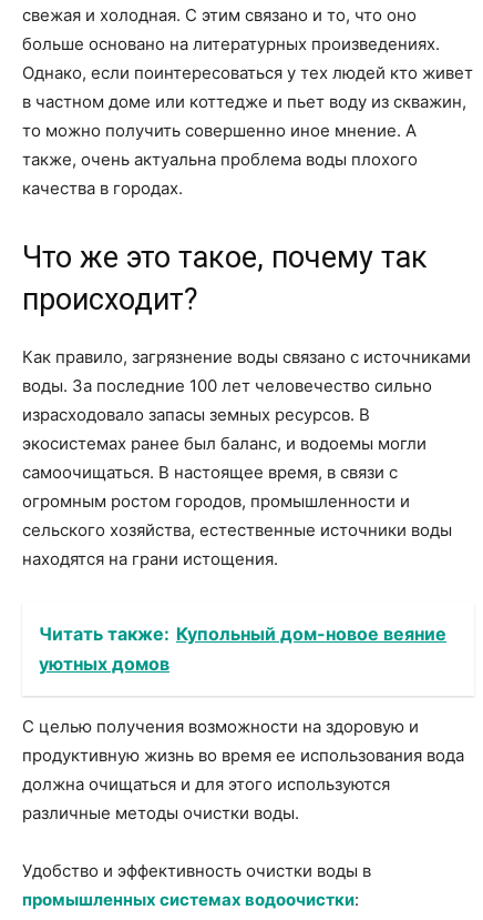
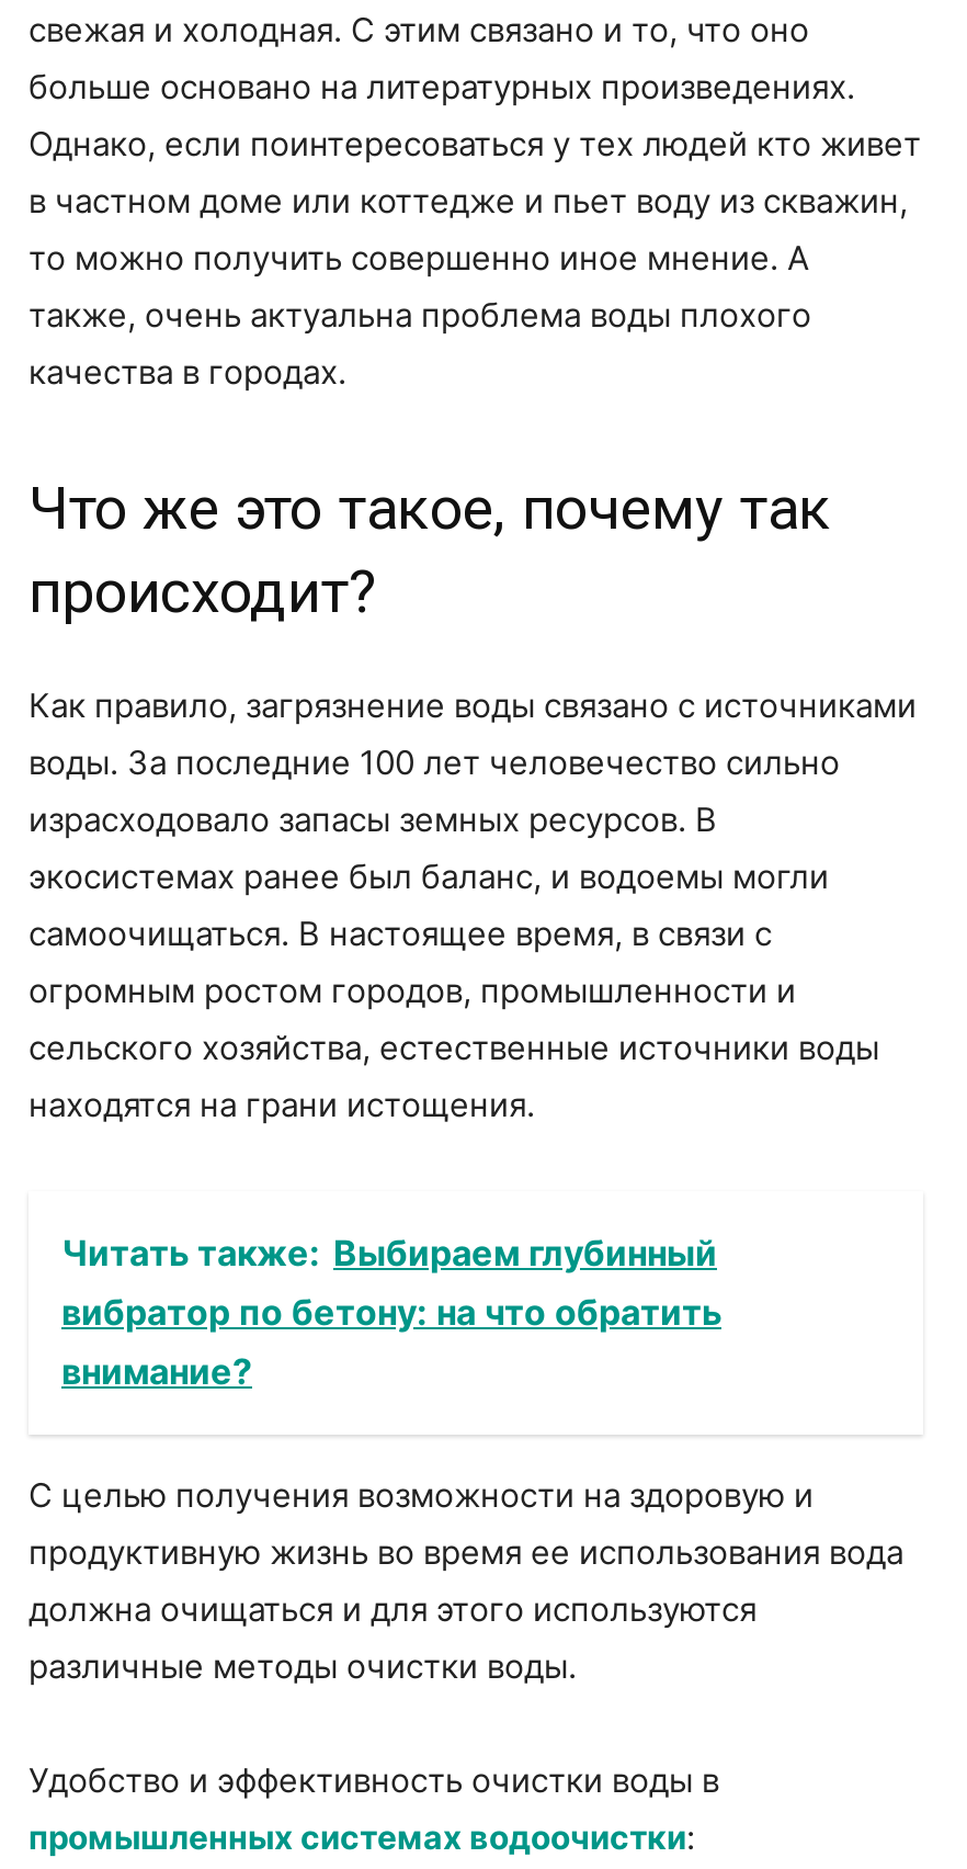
- Читать также: Купольный дом-новое веяние
- уютных домов
+ Читать также: Выбираем глубинный
+ вибратор по бетону: на что обратить
+ внимание?
